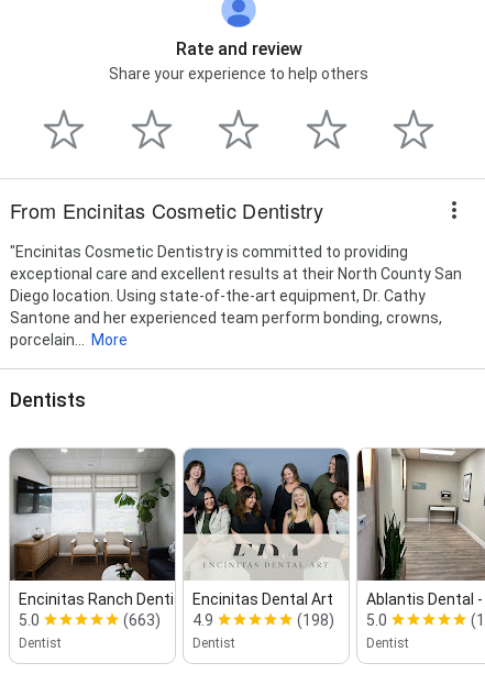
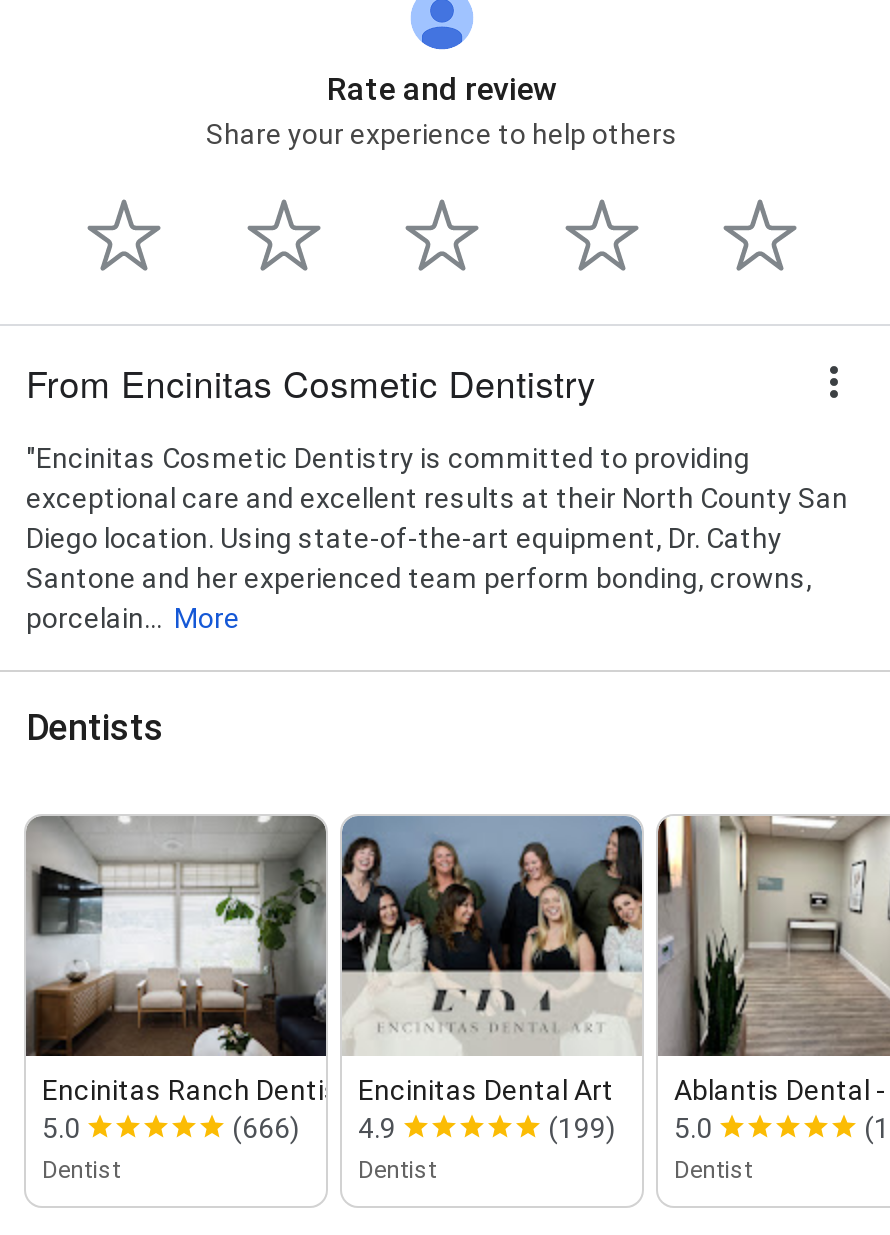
- (663) 4.9
+ (666) 4.9

- (198) 5.0
+ (199) 5.0
